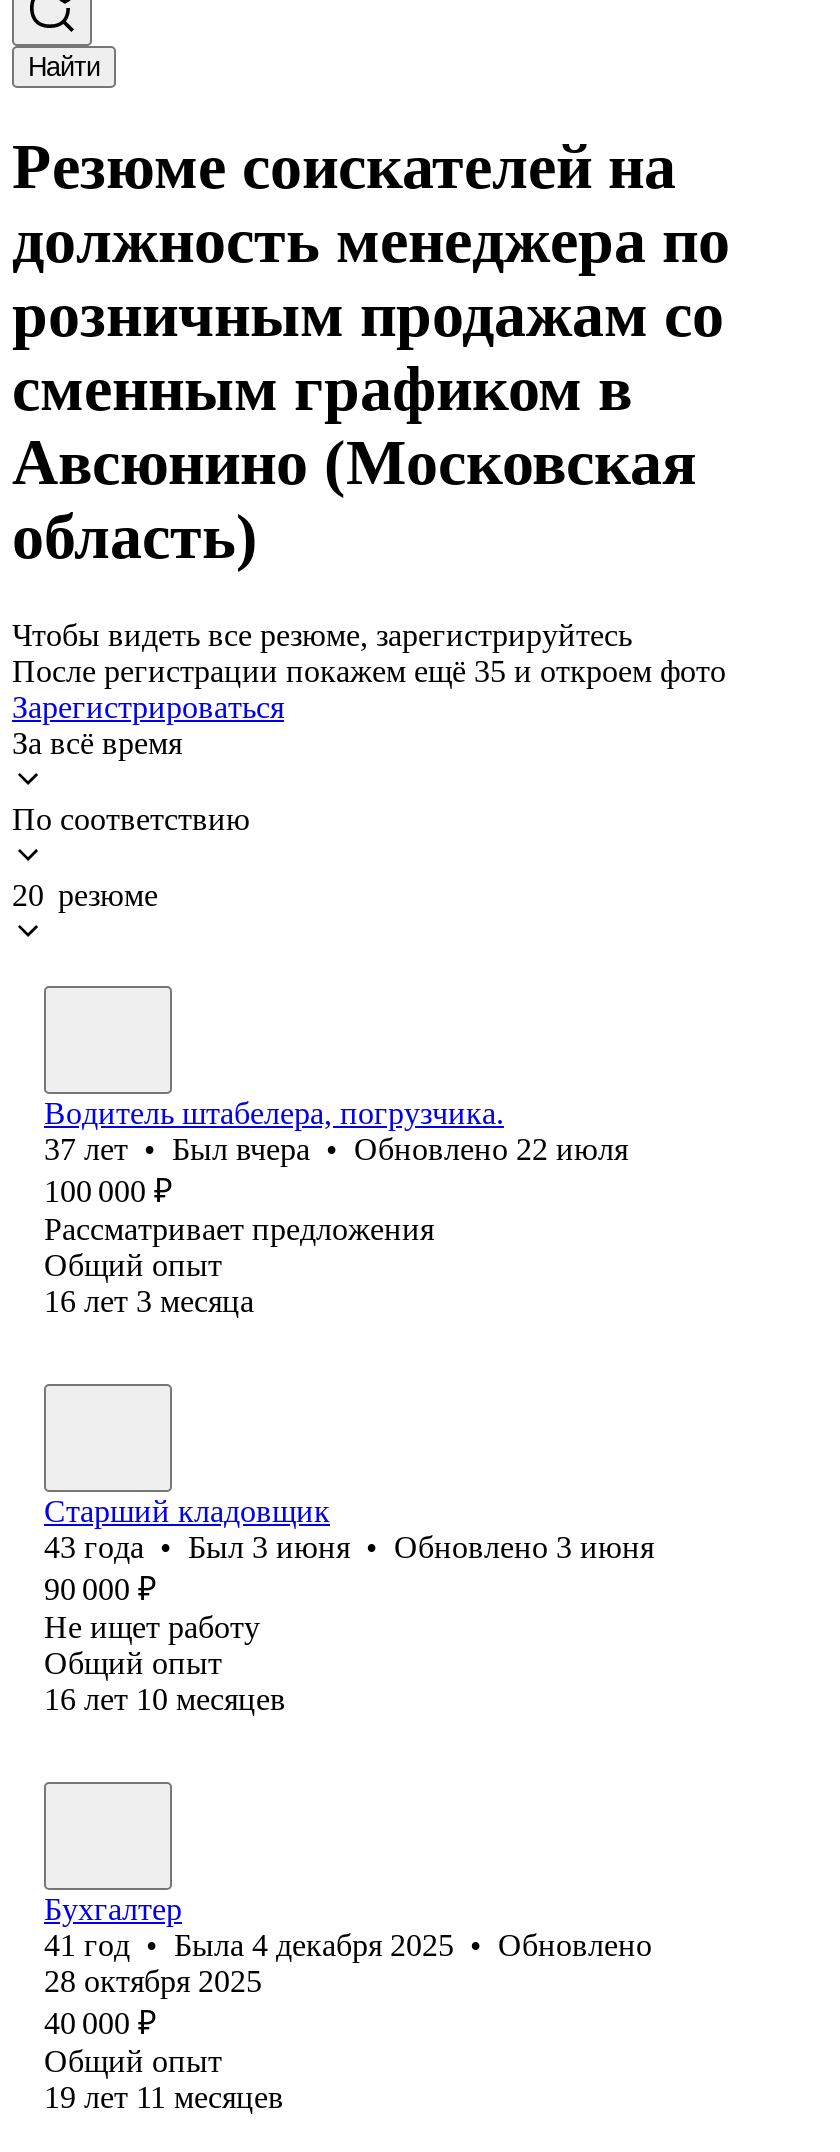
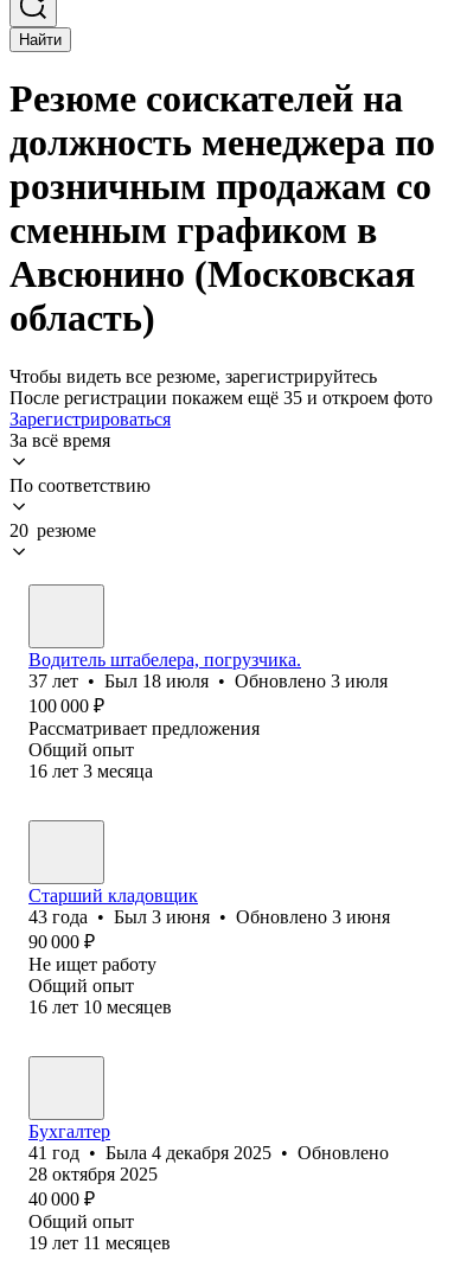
- 37 лет • Был вчера • Обновлено 22 июля
+ 37 лет • Был 18 июля • Обновлено 3 июля
